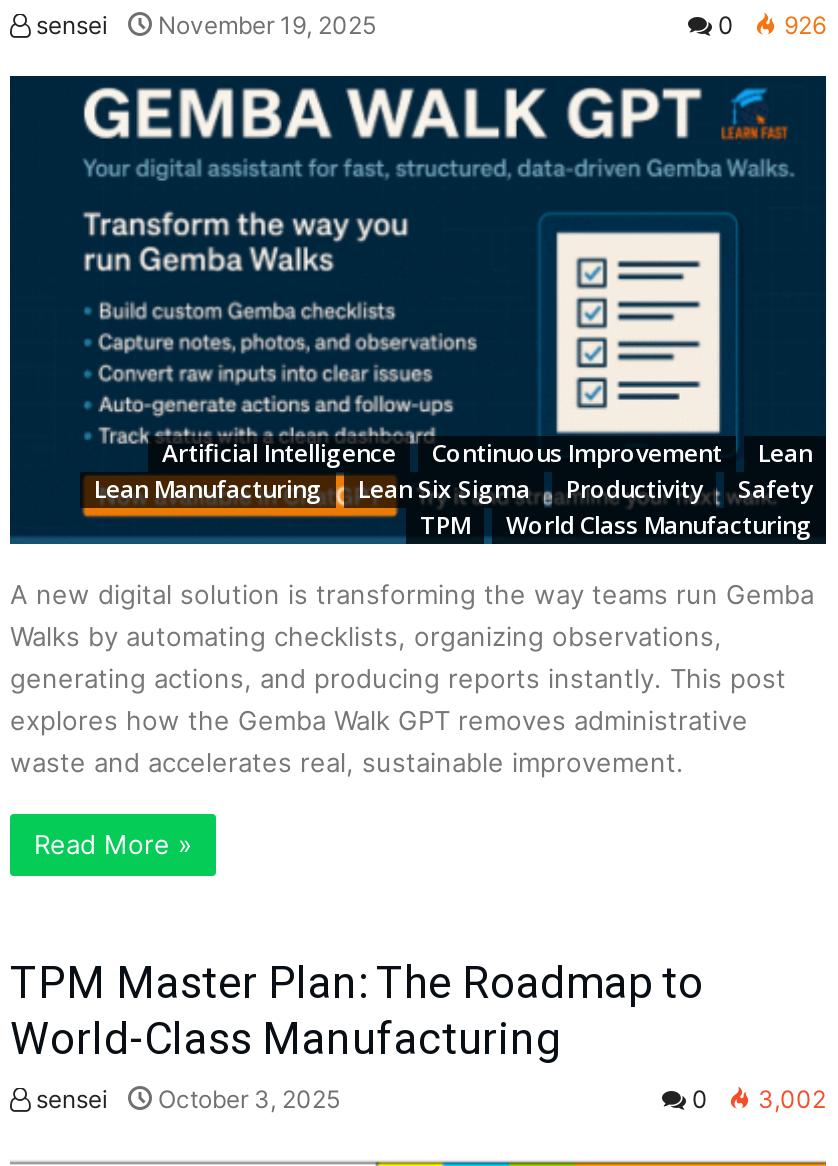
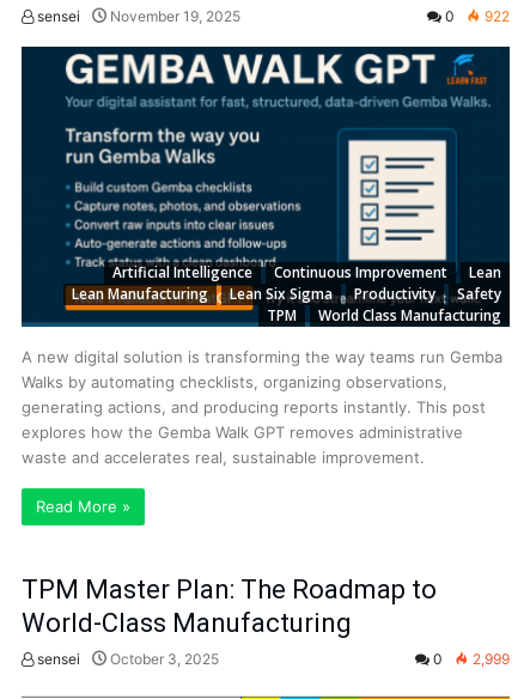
- 0 926
+ 0 922

- 0 3,002
+ 0 2,999
